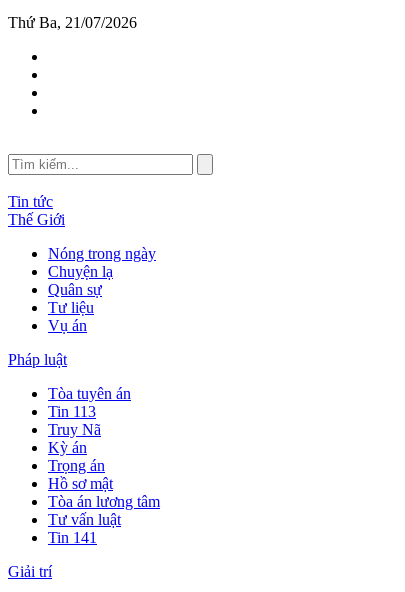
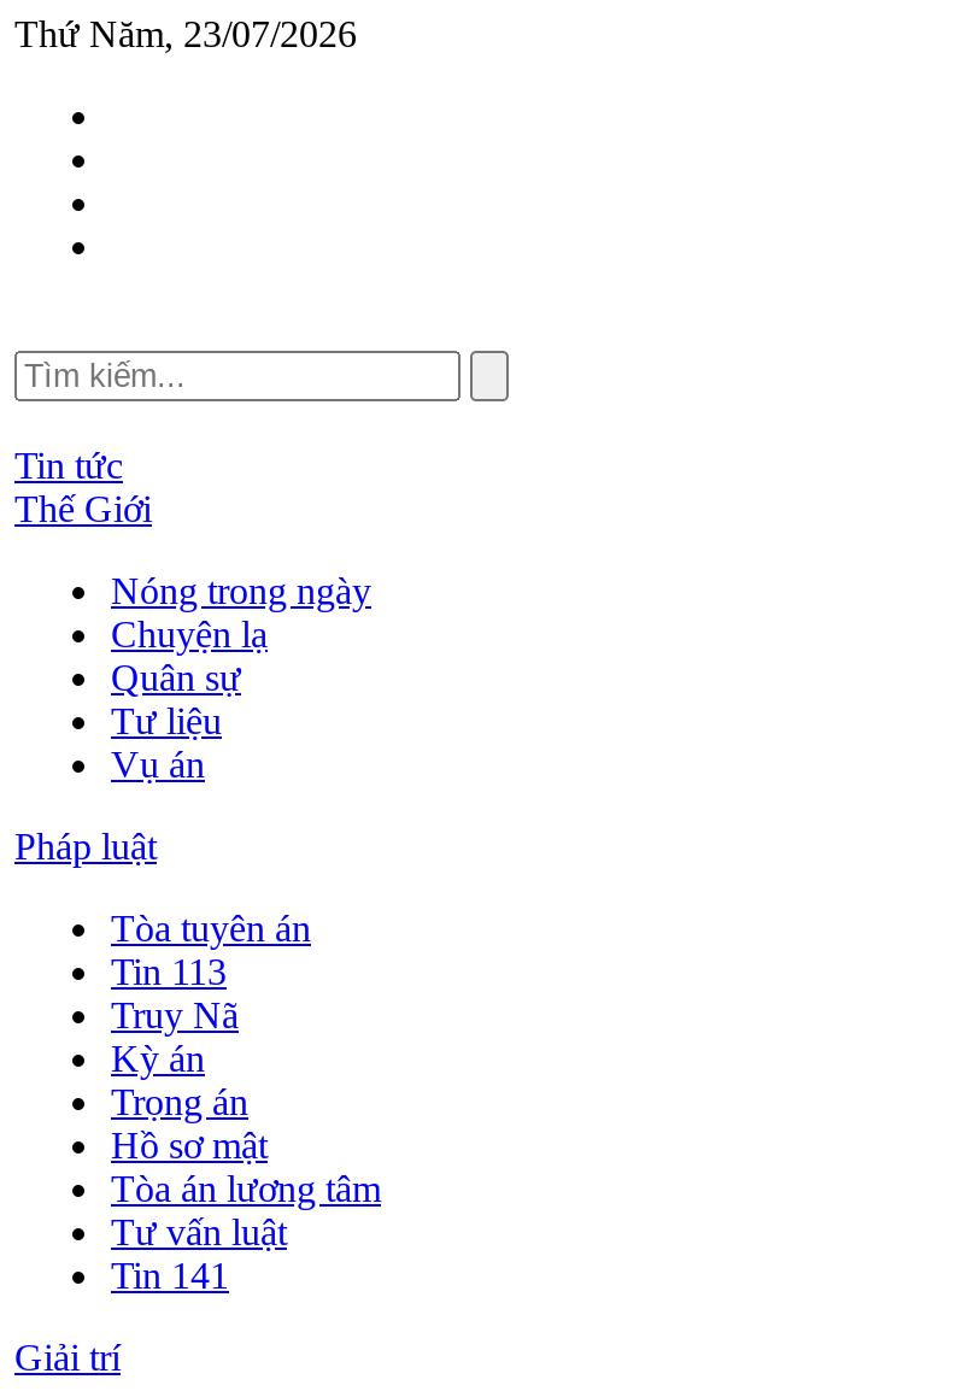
- Thứ Ba, 21/07/2026
+ Thứ Năm, 23/07/2026
